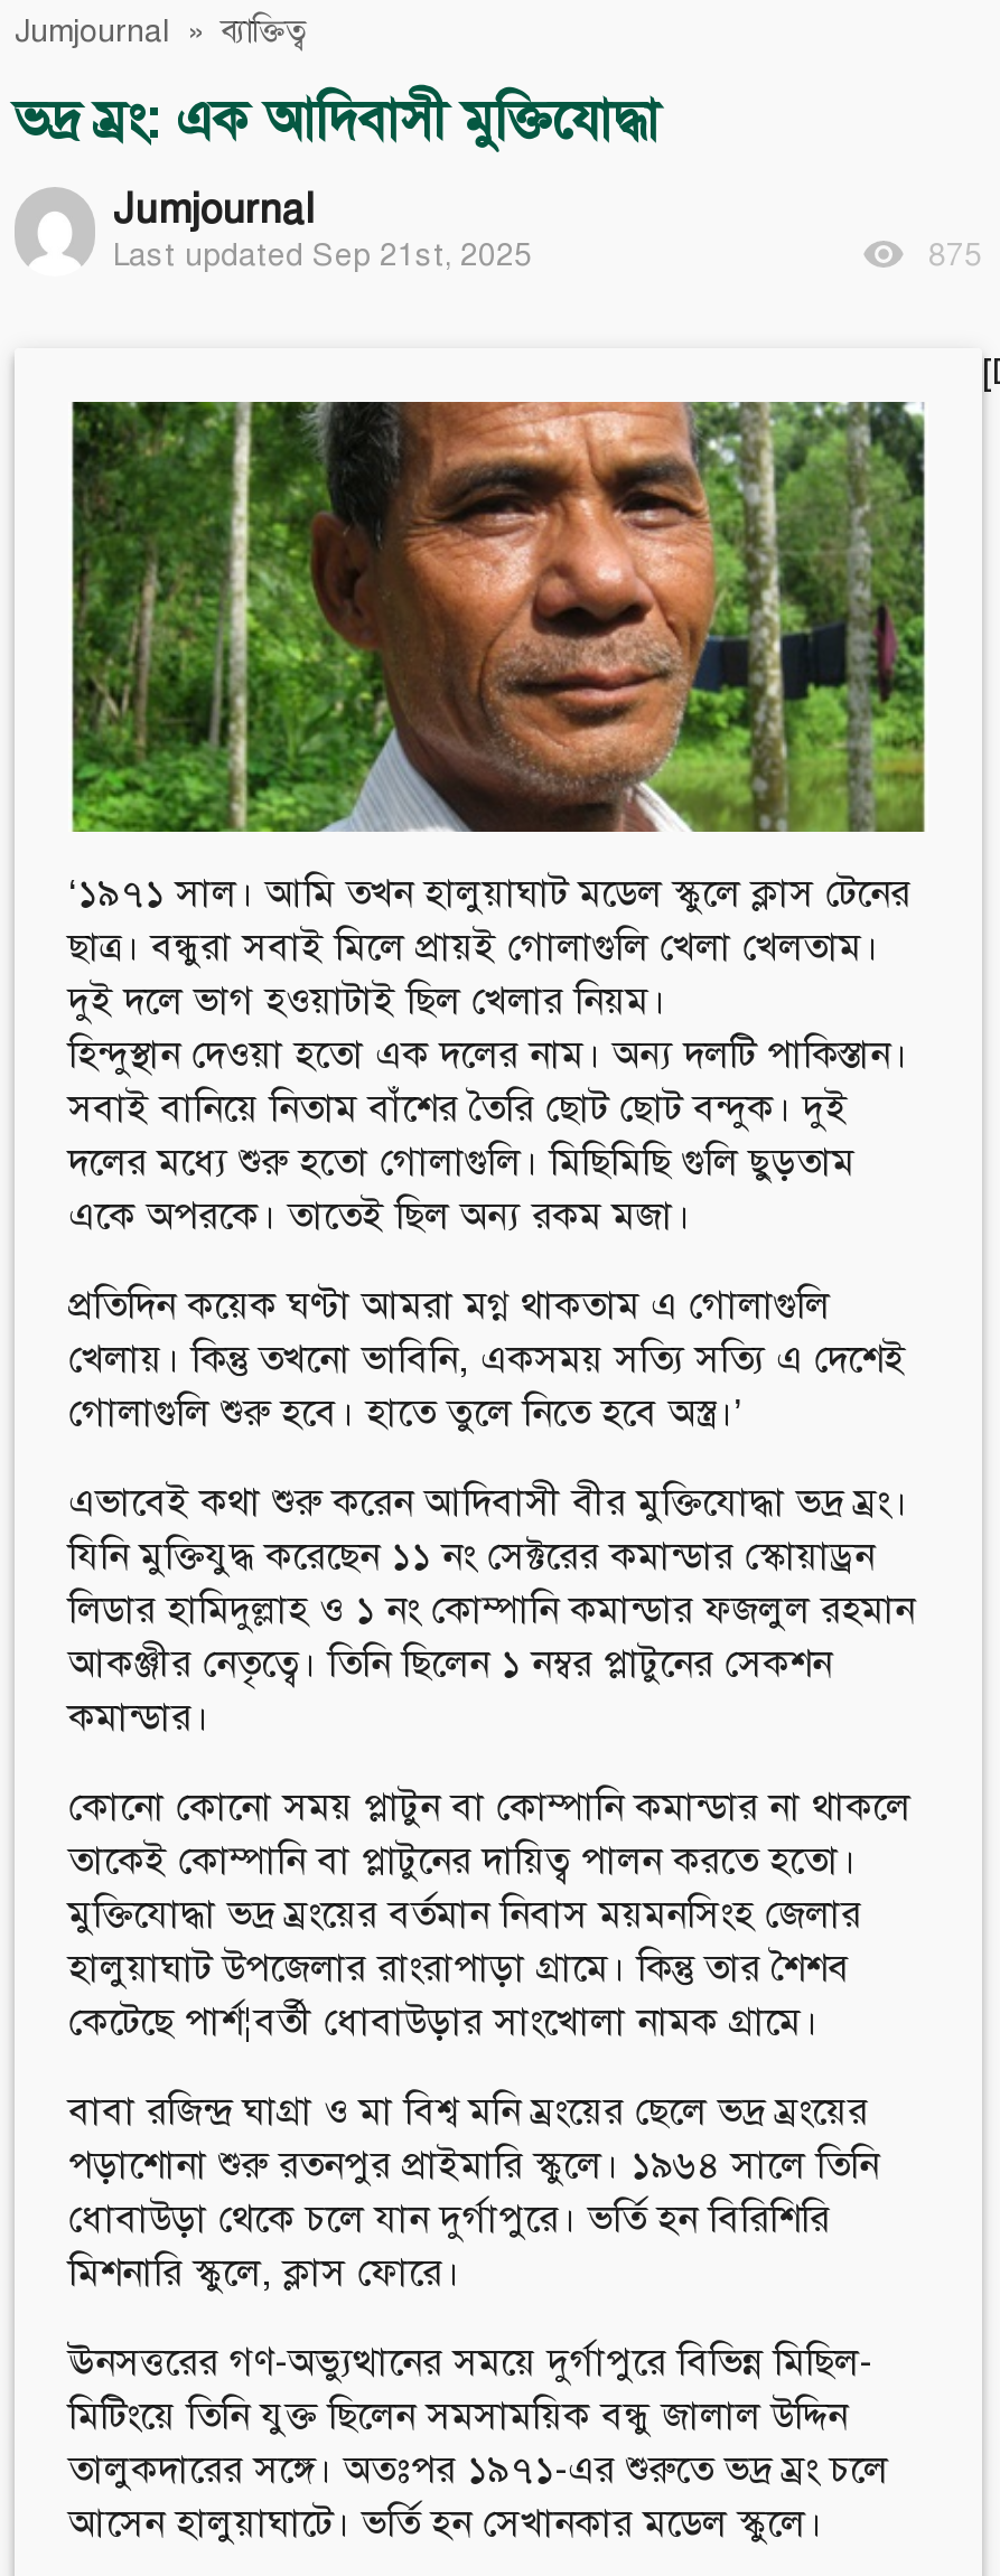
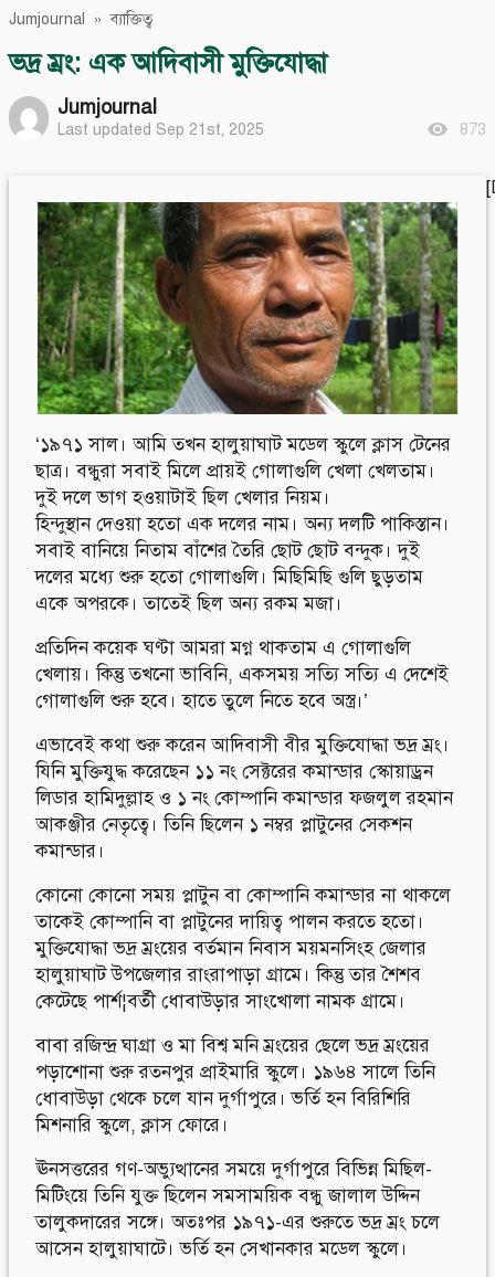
- 875
+ 873
